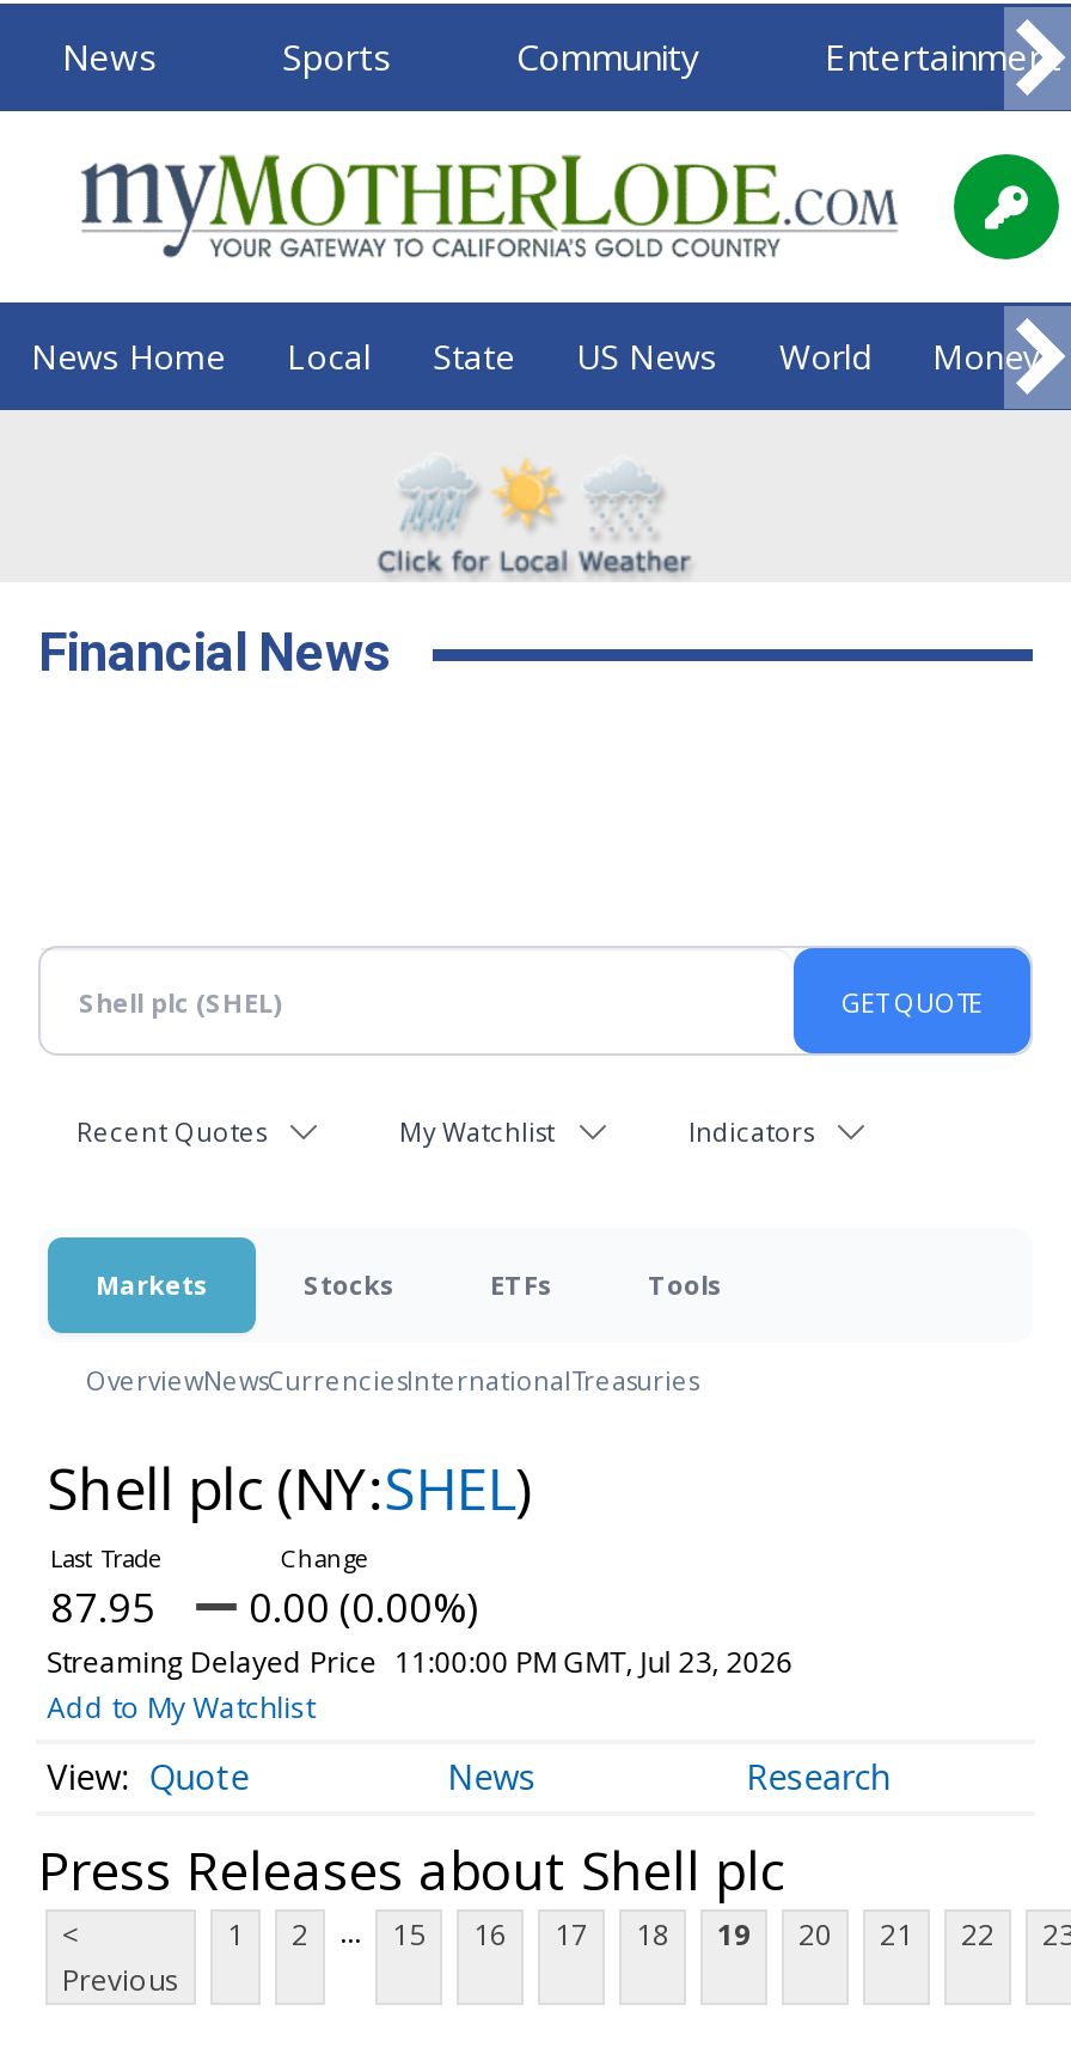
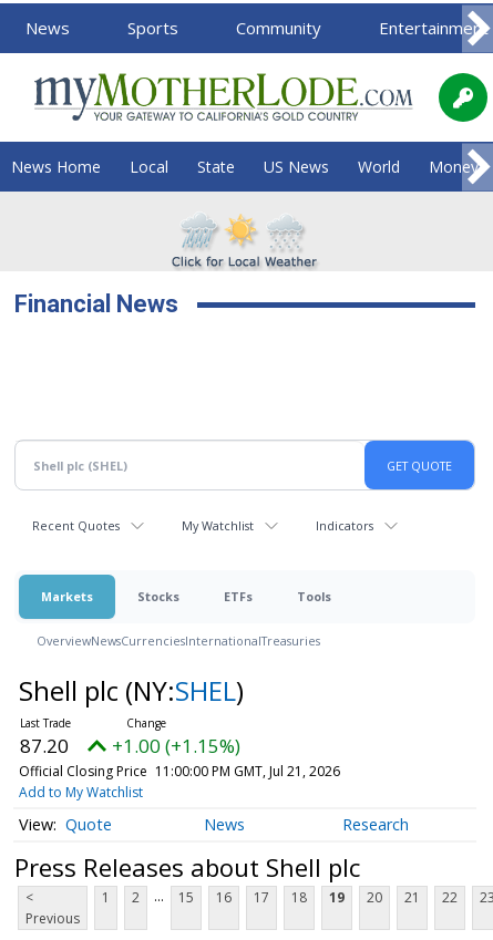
- 87.95
+ 87.20

- 0.00 (0.00%)
+ +1.00 (+1.15%)

- Streaming Delayed Price 11:00:00 PM GMT, Jul 23, 2026
+ Official Closing Price 11:00:00 PM GMT, Jul 21, 2026
